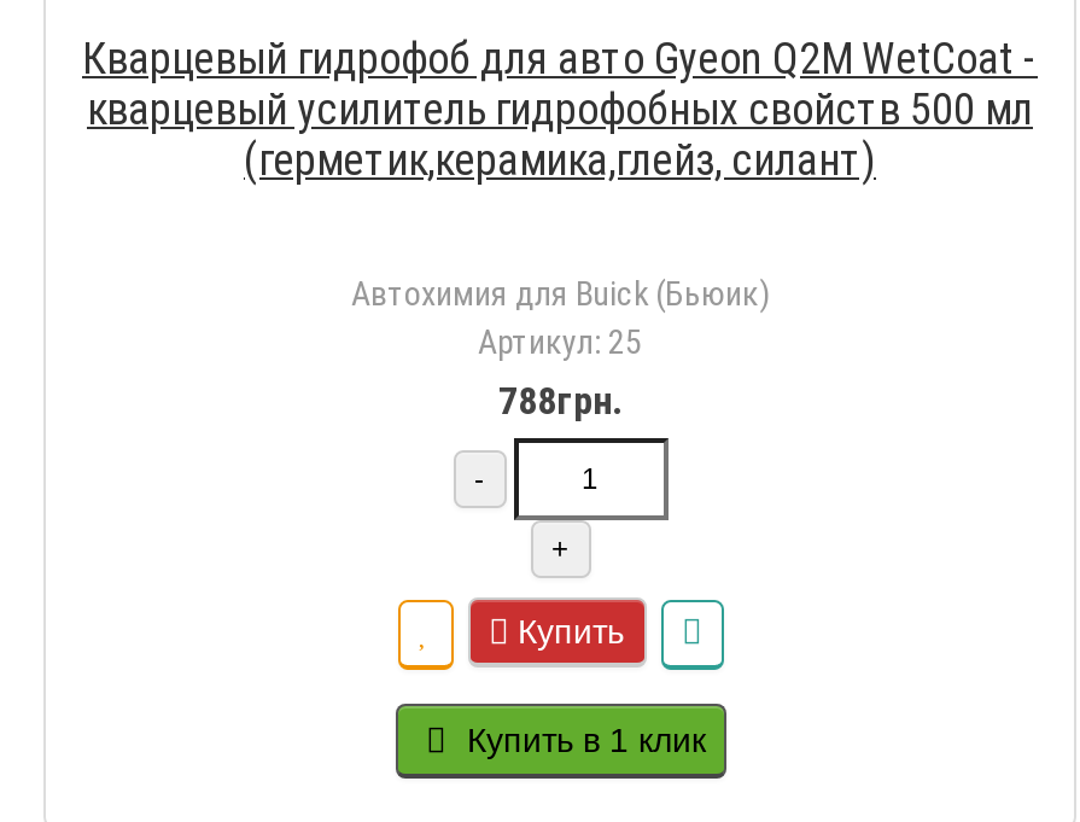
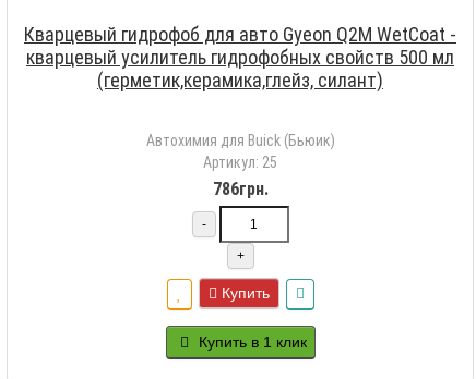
- 788грн.
+ 786грн.
